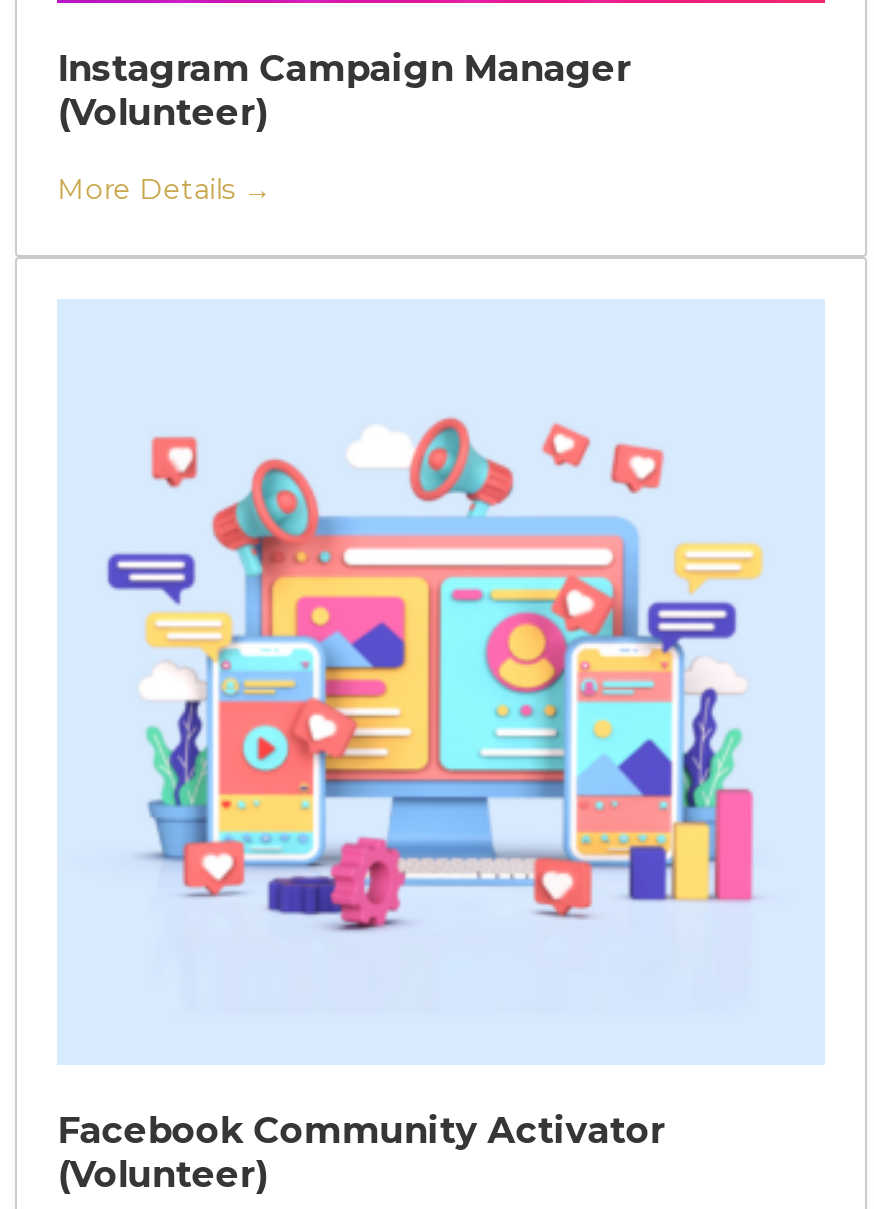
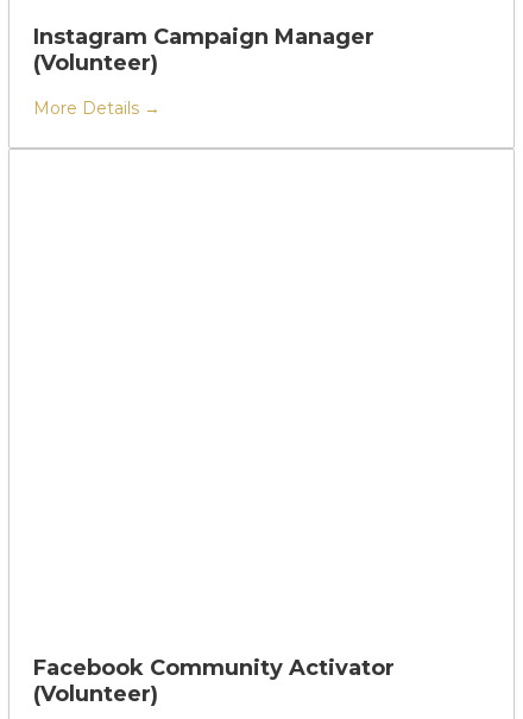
- [image]
